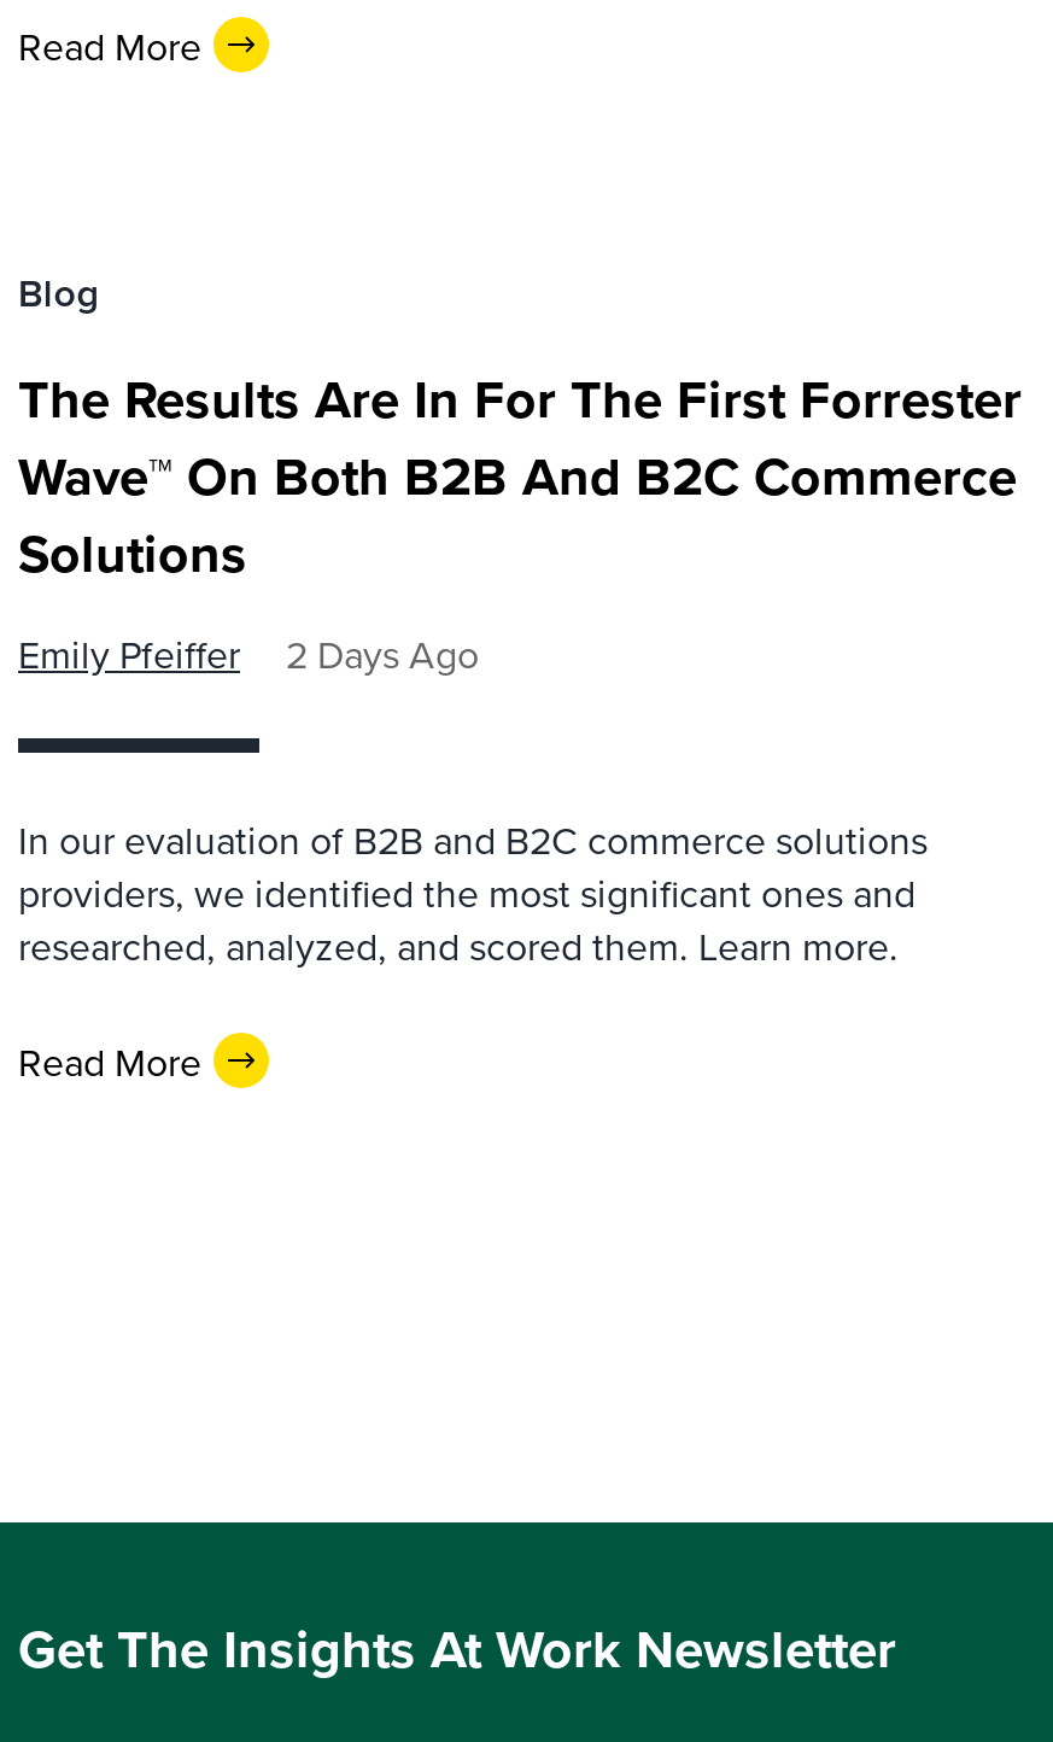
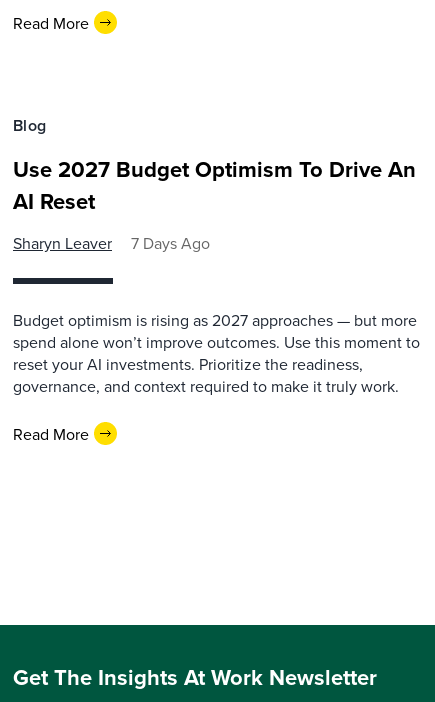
- The Results Are In For The First Forrester
- Wave™ On Both B2B And B2C Commerce
- Solutions
+ Use 2027 Budget Optimism To Drive An
+ AI Reset

- Emily Pfeiffer
- 2 Days Ago
+ Sharyn Leaver
+ 7 Days Ago

- In our evaluation of B2B and B2C commerce solutions
- providers, we identified the most significant ones and
- researched, analyzed, and scored them. Learn more.
+ Budget optimism is rising as 2027 approaches — but more
+ spend alone won’t improve outcomes. Use this moment to
+ reset your AI investments. Prioritize the readiness,
+ governance, and context required to make it truly work.
